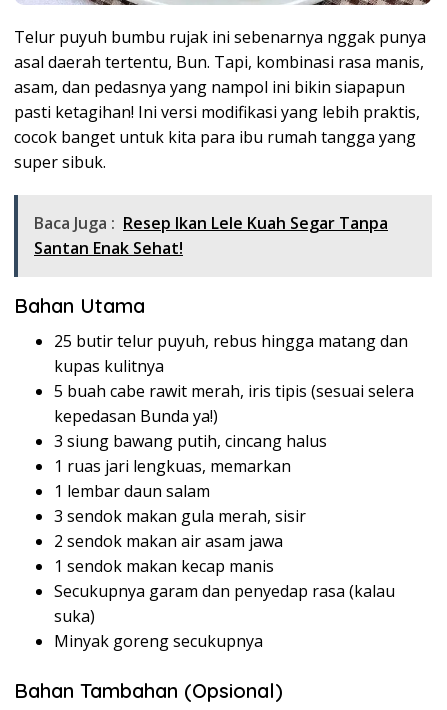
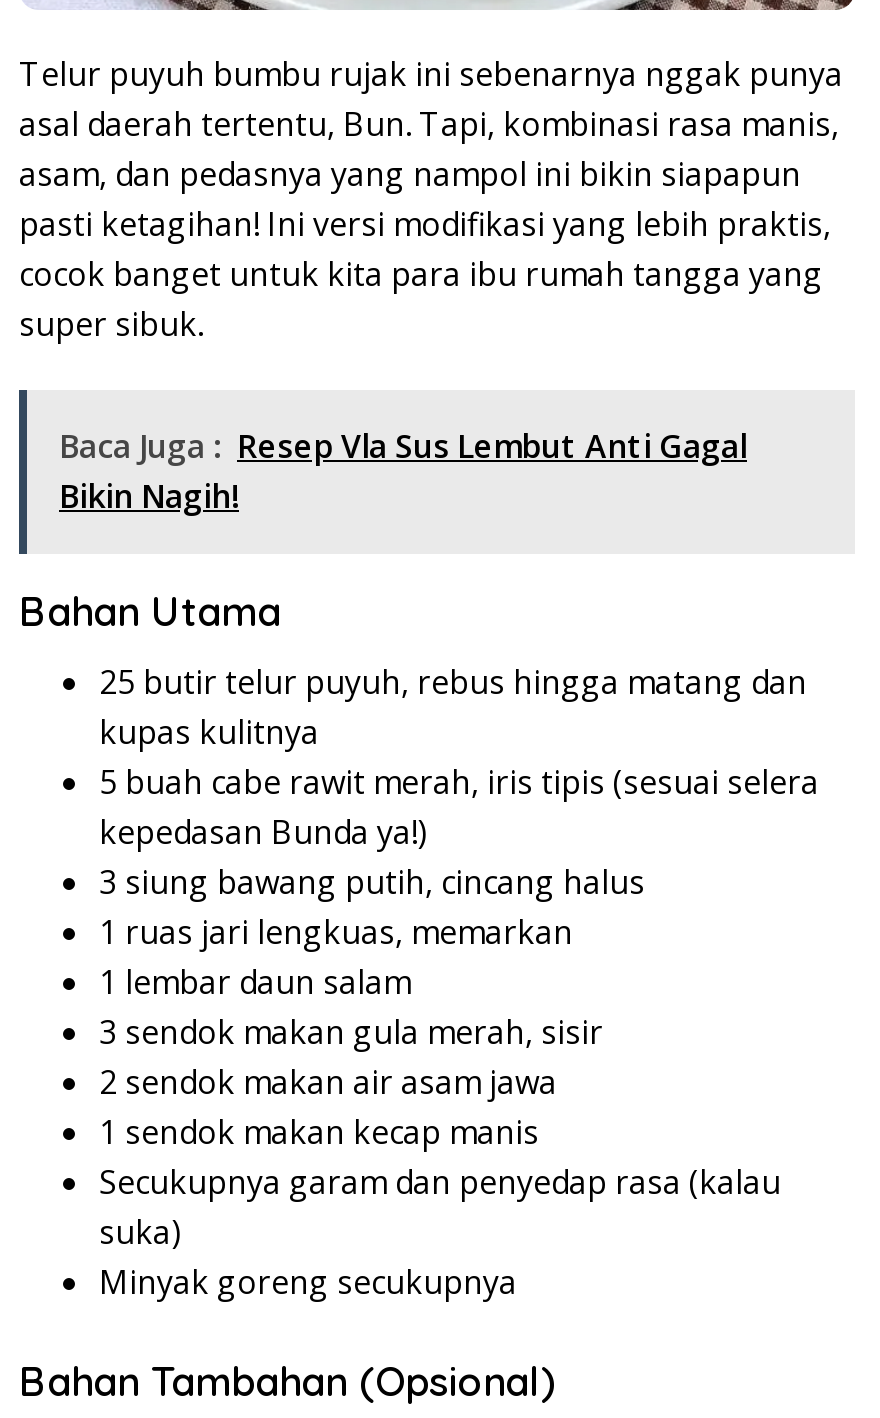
- Baca Juga : Resep Ikan Lele Kuah Segar Tanpa
- Santan Enak Sehat!
+ Baca Juga : Resep Vla Sus Lembut Anti Gagal
+ Bikin Nagih!
